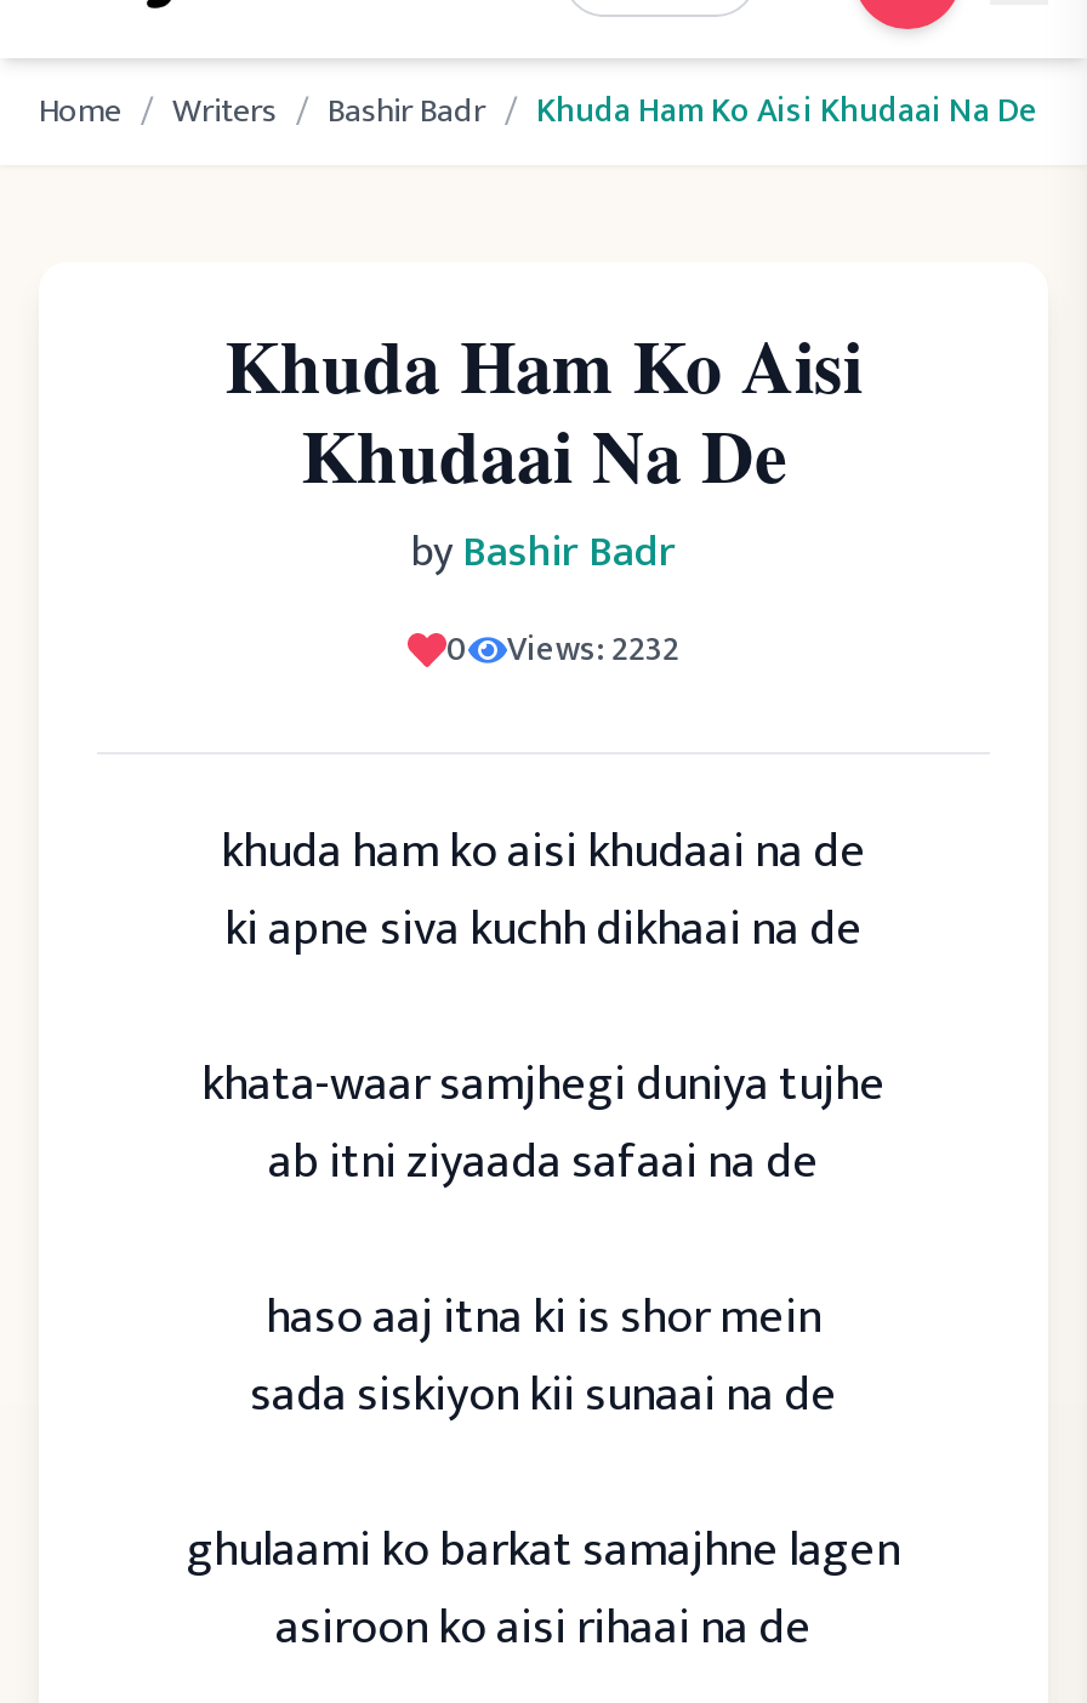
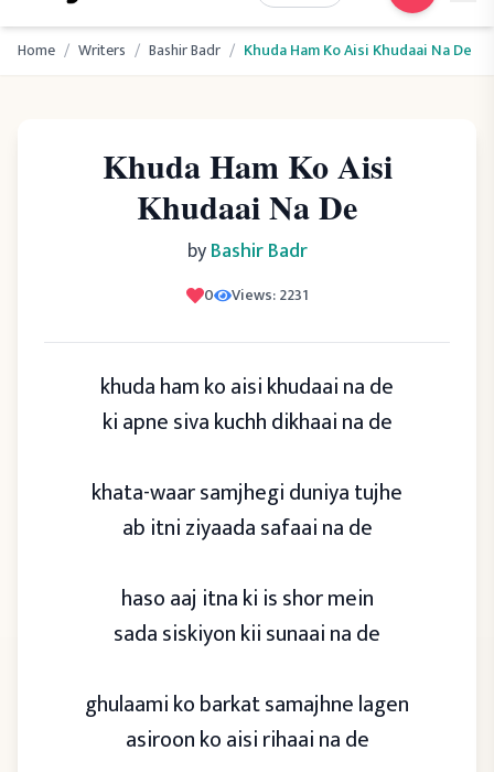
- Views: 2232
+ Views: 2231
